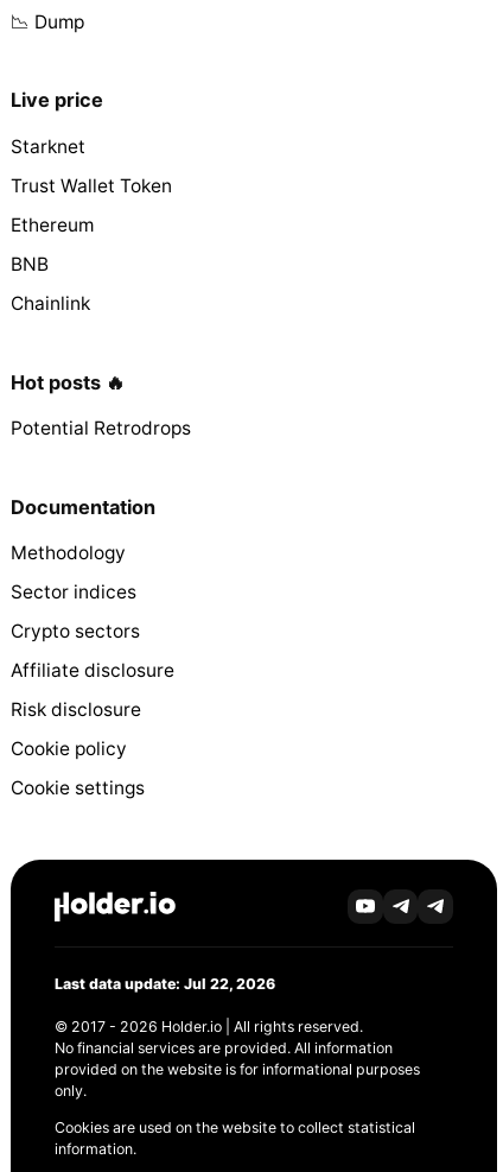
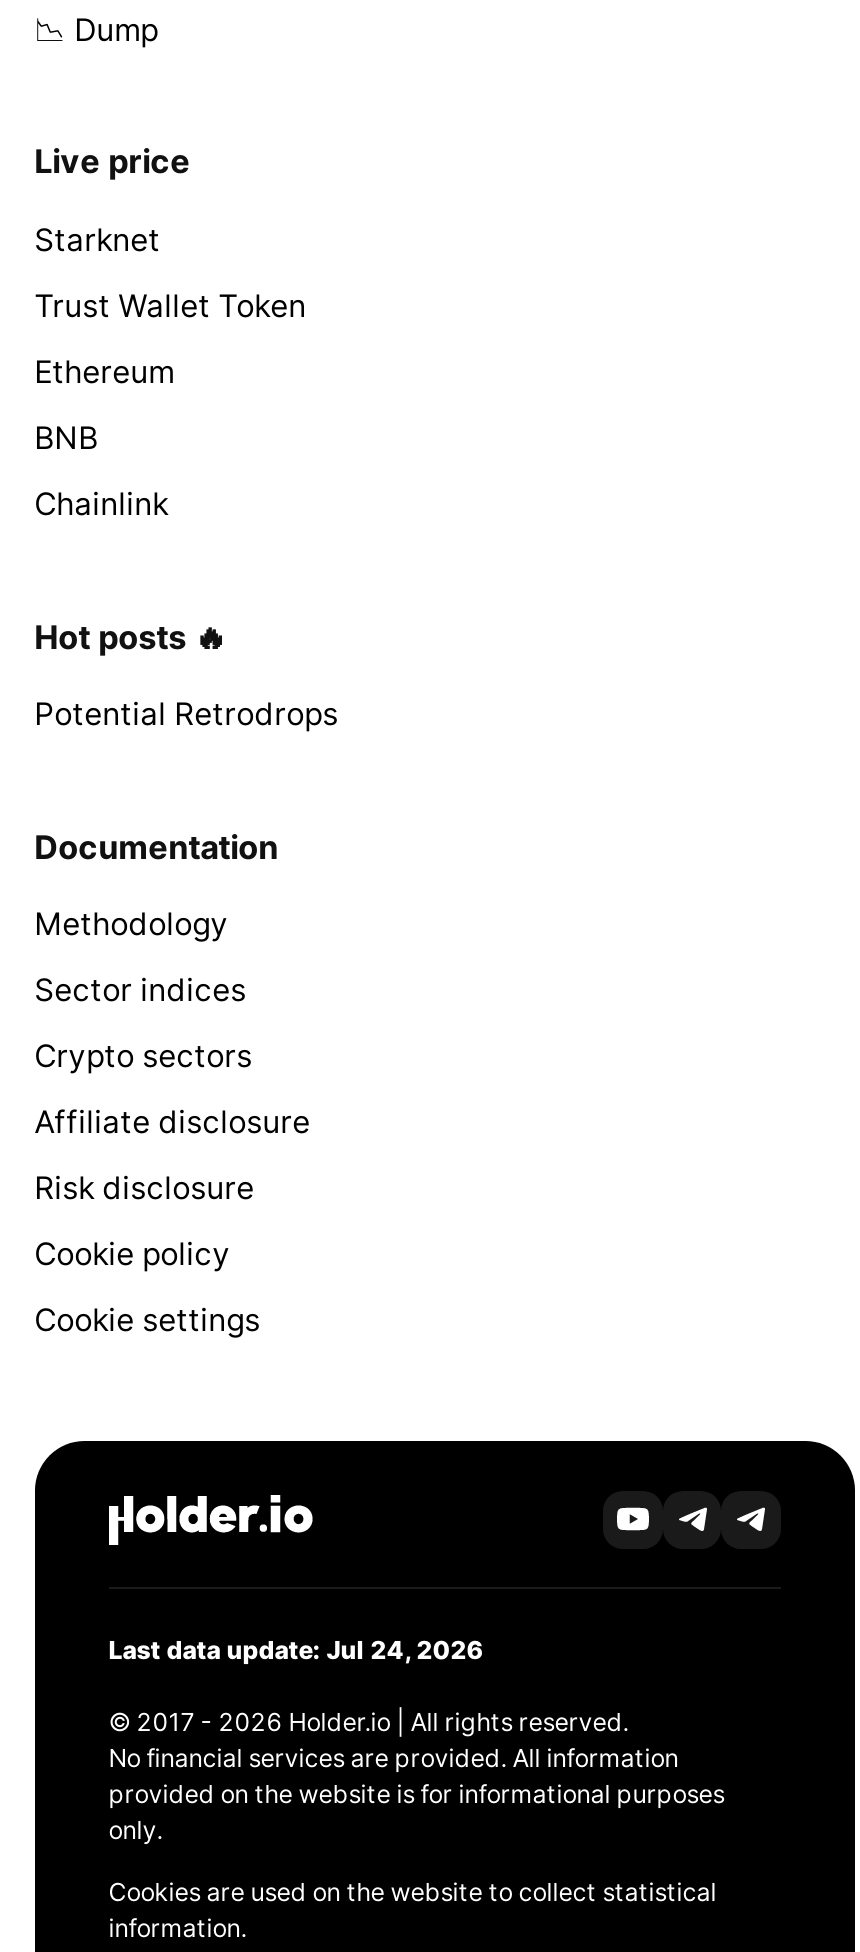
- Last data update: Jul 22, 2026
+ Last data update: Jul 24, 2026
